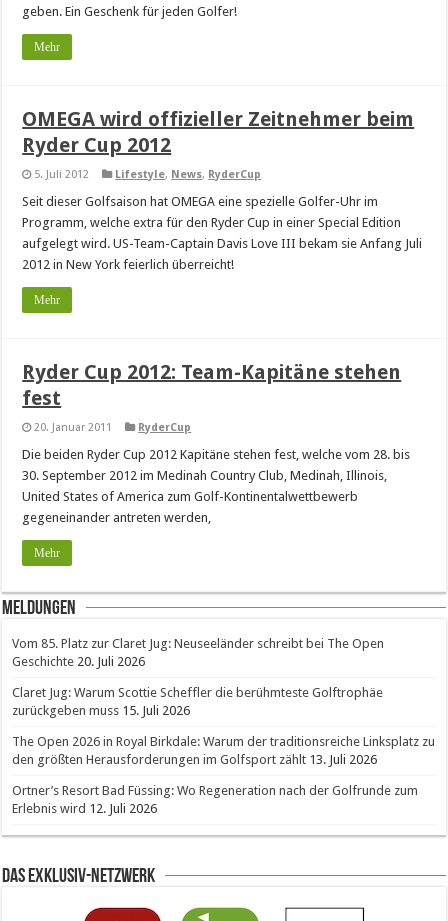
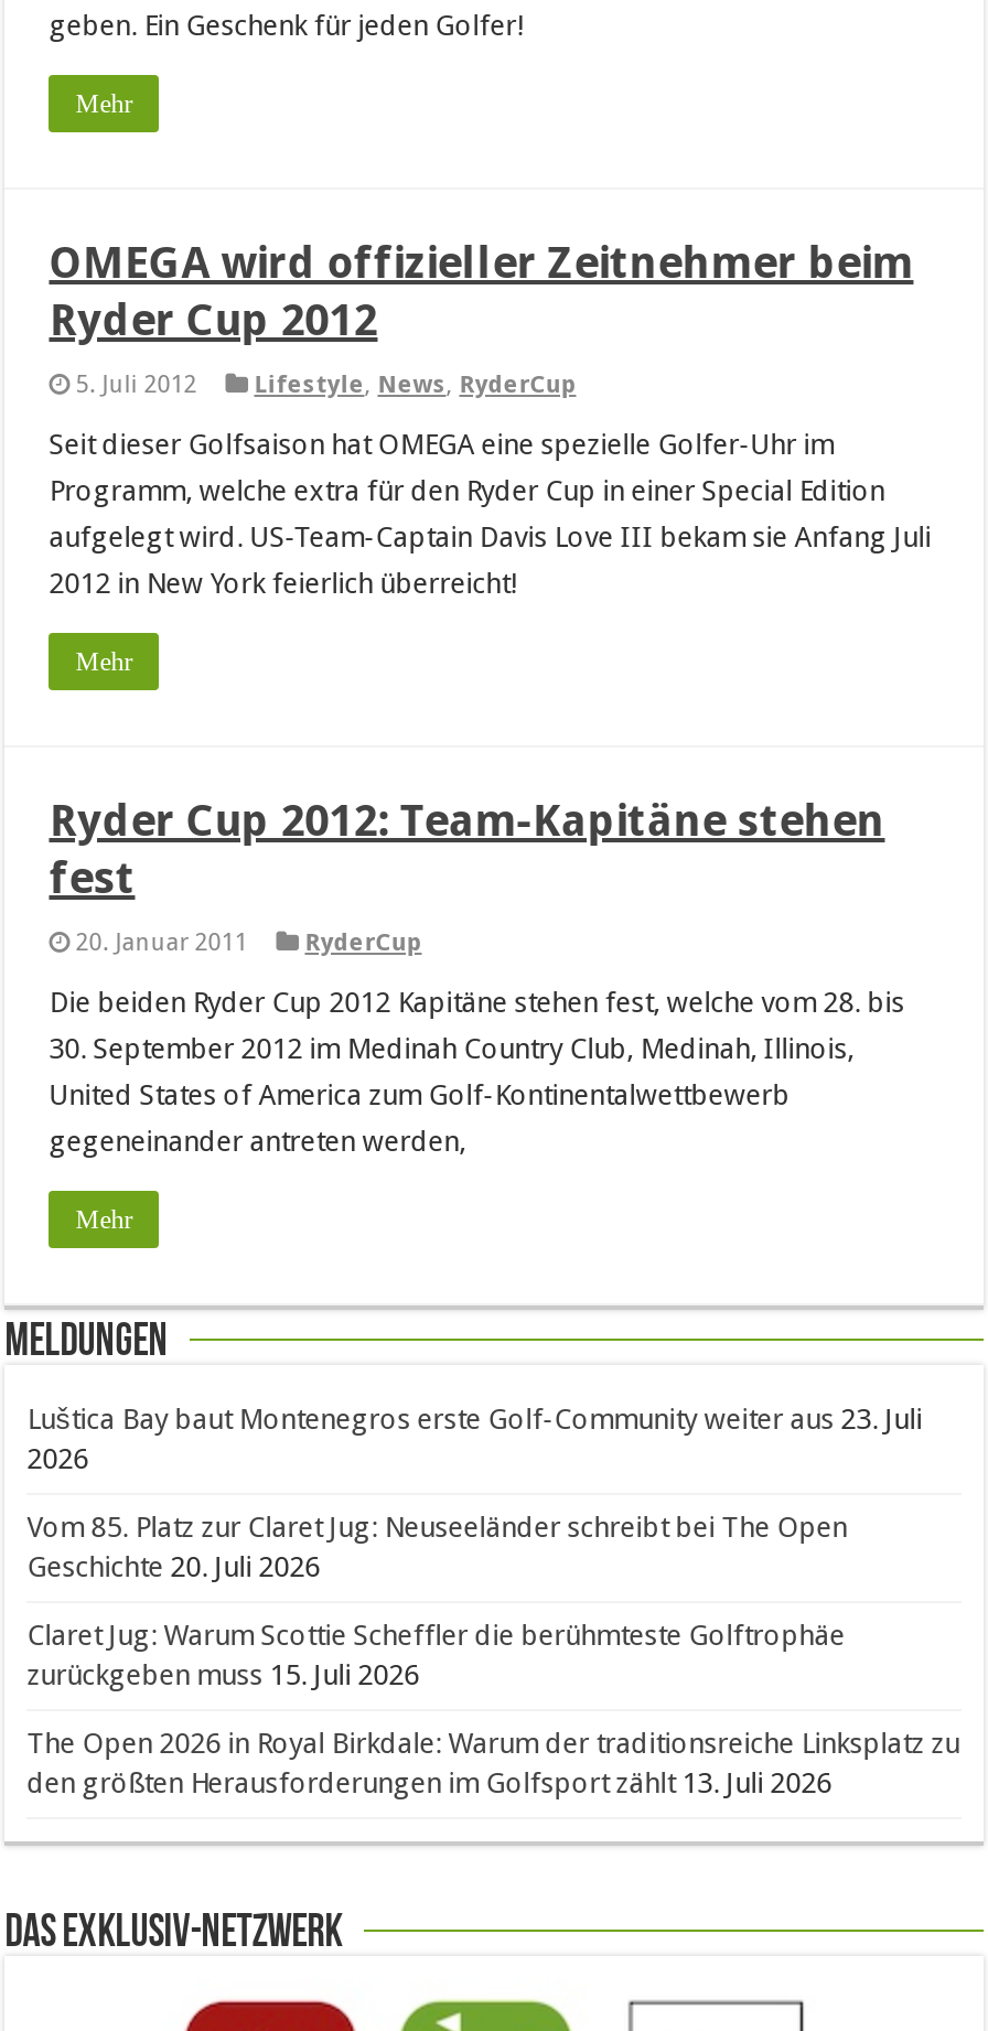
+ Luštica Bay baut Montenegros erste Golf-Community weiter aus 23. Juli
+ 2026

moved down: Vom 85. Platz zur Claret Jug: Neuseeländer schreibt bei The Open | Geschichte 20. Juli 2026 | Claret Jug: Warum Scottie Scheffler die berühmteste Golftrophäe | zurückgeben muss 15. Juli 2026 | The Open 2026 in Royal Birkdale: Warum der traditionsreiche Linksplatz zu | den größten Herausforderungen im Golfsport zählt 13. Juli 2026

- Ortner’s Resort Bad Füssing: Wo Regeneration nach der Golfrunde zum
- Erlebnis wird 12. Juli 2026
